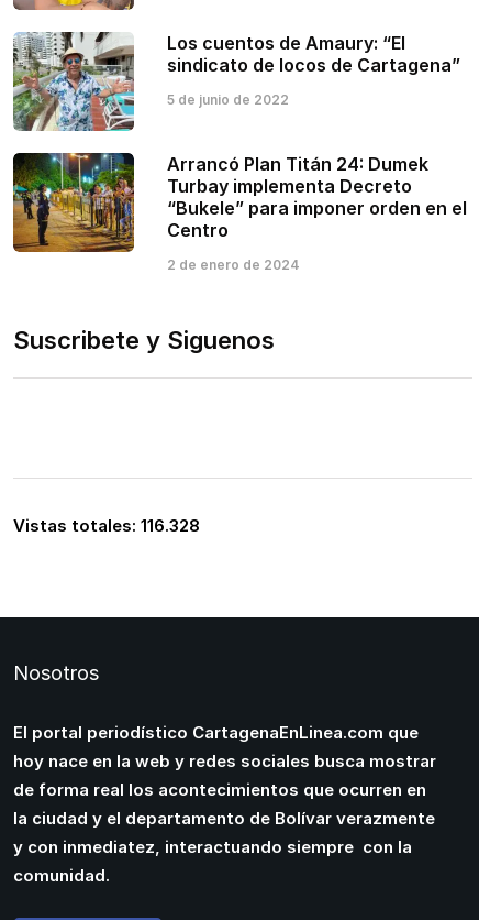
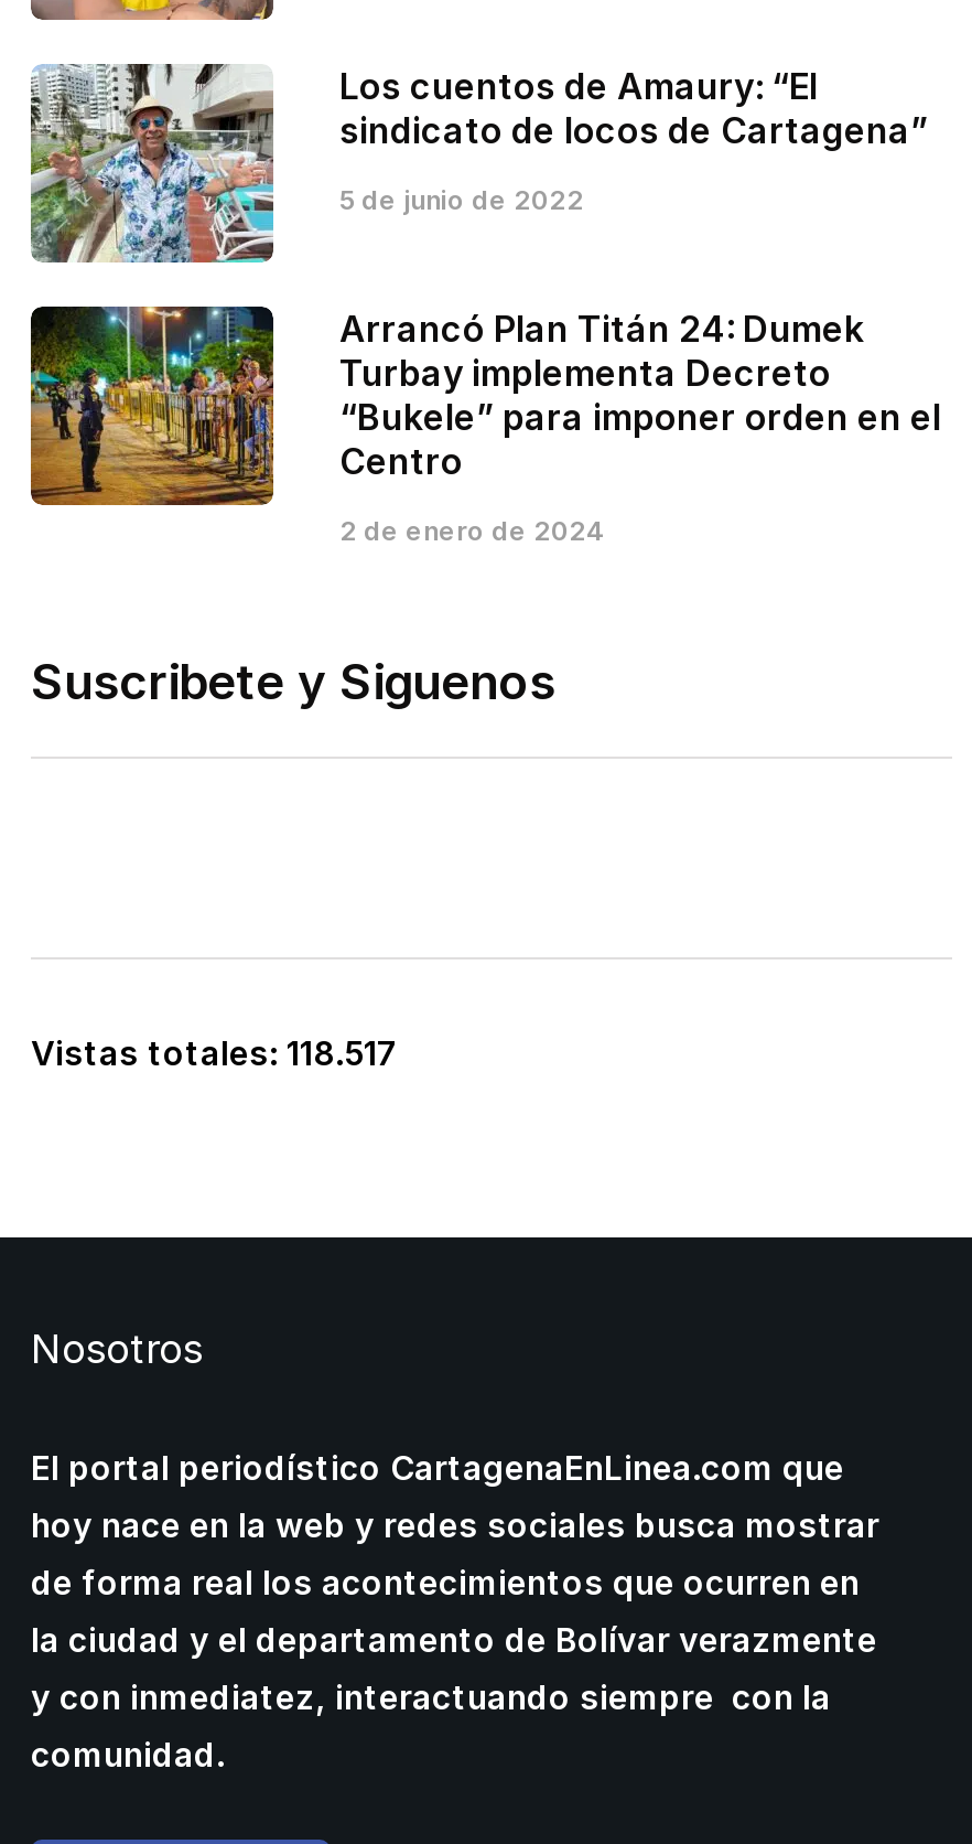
- Vistas totales: 116.328
+ Vistas totales: 118.517
